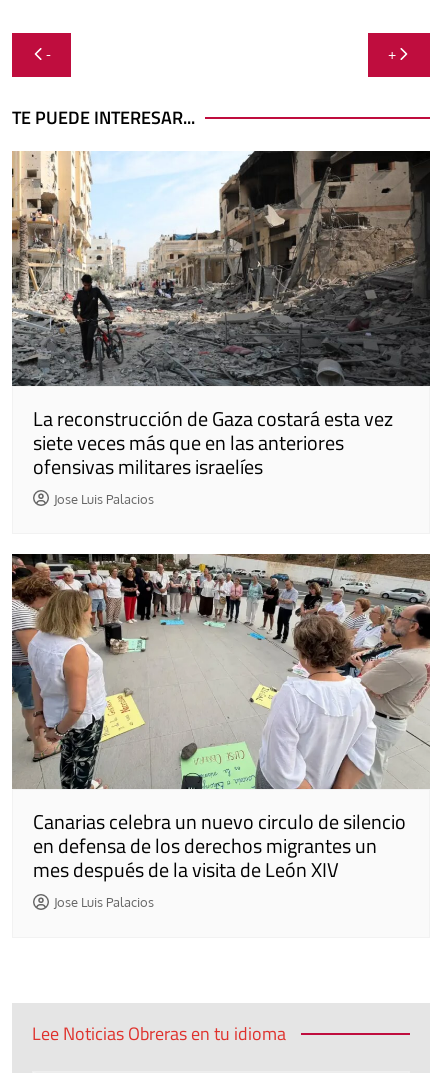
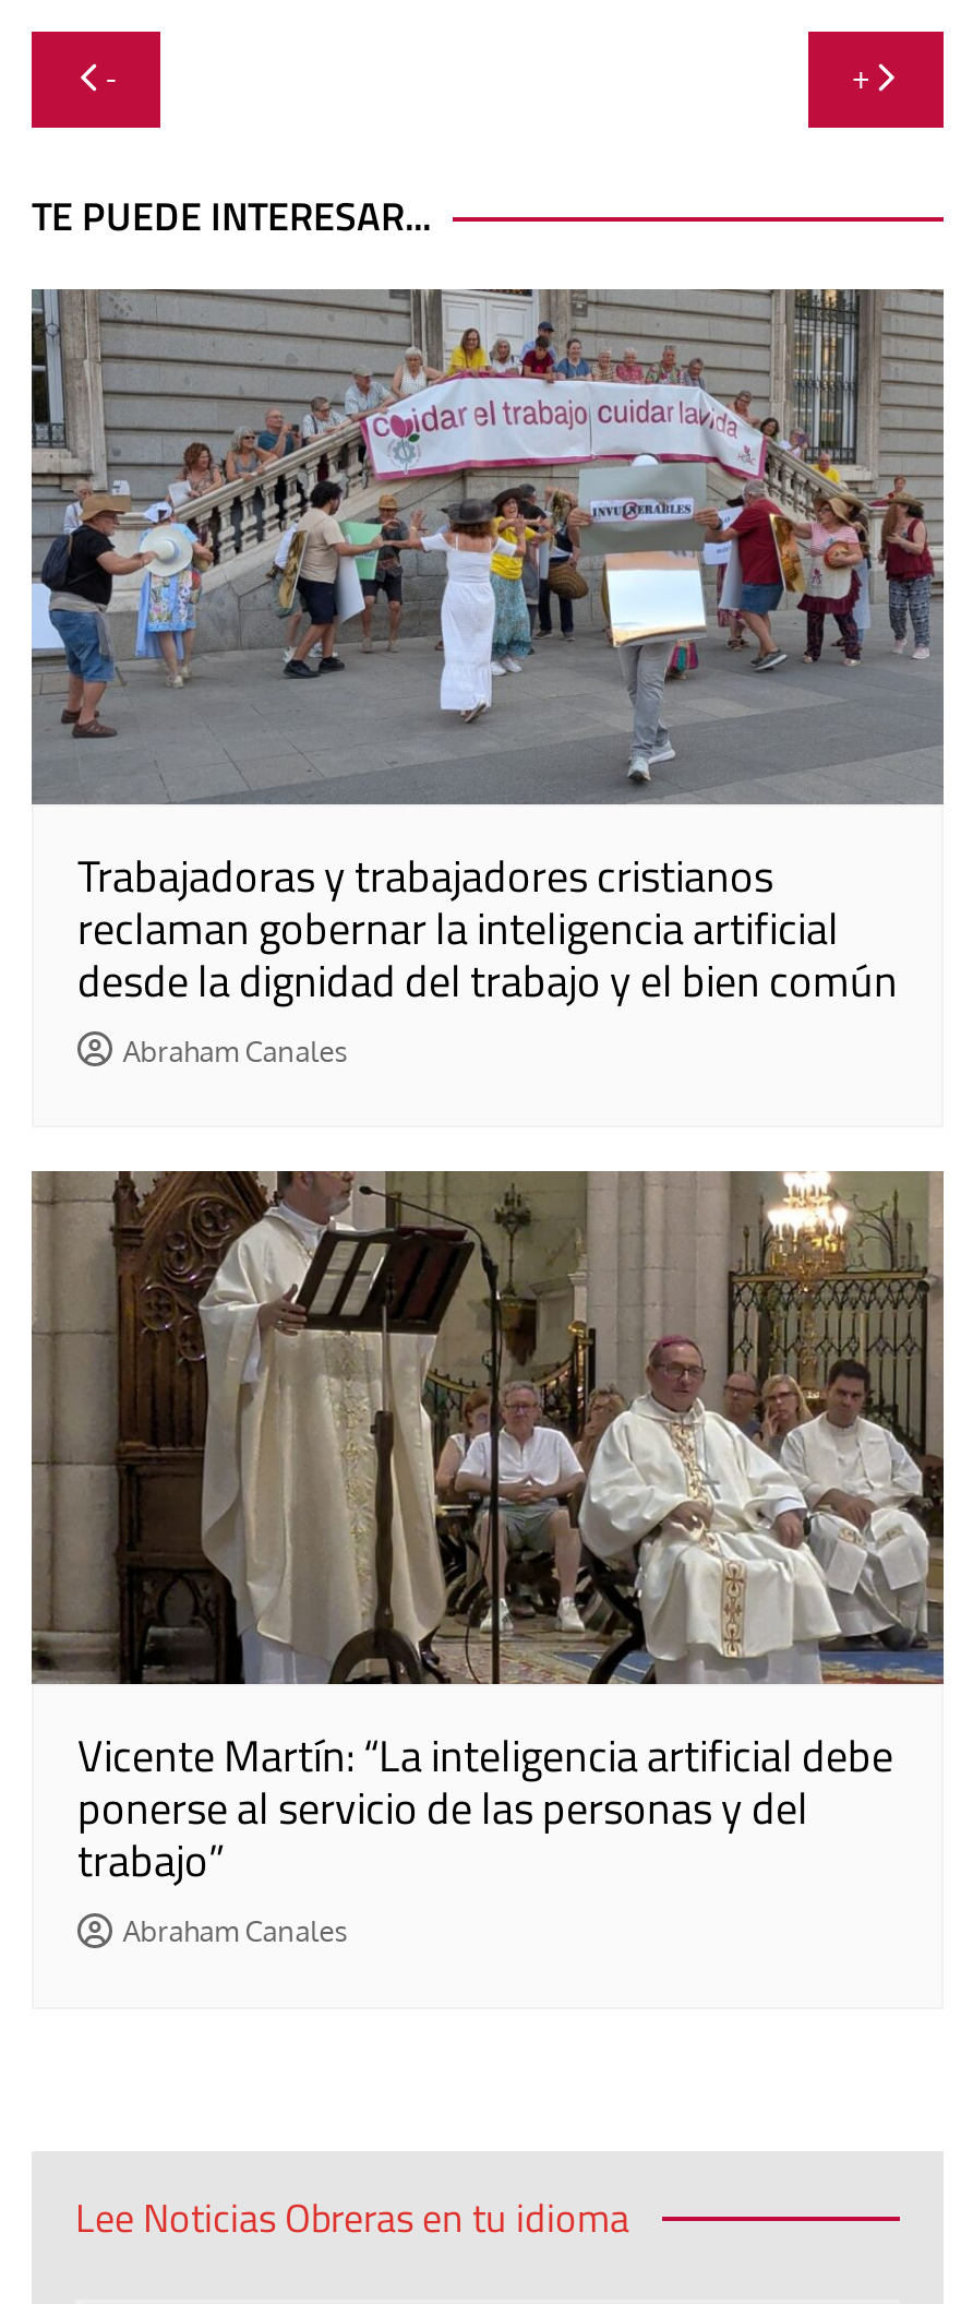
- [image]
- La reconstrucción de Gaza costará esta vez
- siete veces más que en las anteriores
- ofensivas militares israelíes
- Jose Luis Palacios
+ [image]
+ Trabajadoras y trabajadores cristianos
+ reclaman gobernar la inteligencia artificial
+ desde la dignidad del trabajo y el bien común
+ Abraham Canales

- [image]
- Canarias celebra un nuevo circulo de silencio
- en defensa de los derechos migrantes un
- mes después de la visita de León XIV
- Jose Luis Palacios
+ [image]
+ Vicente Martín: “La inteligencia artificial debe
+ ponerse al servicio de las personas y del
+ trabajo”
+ Abraham Canales
